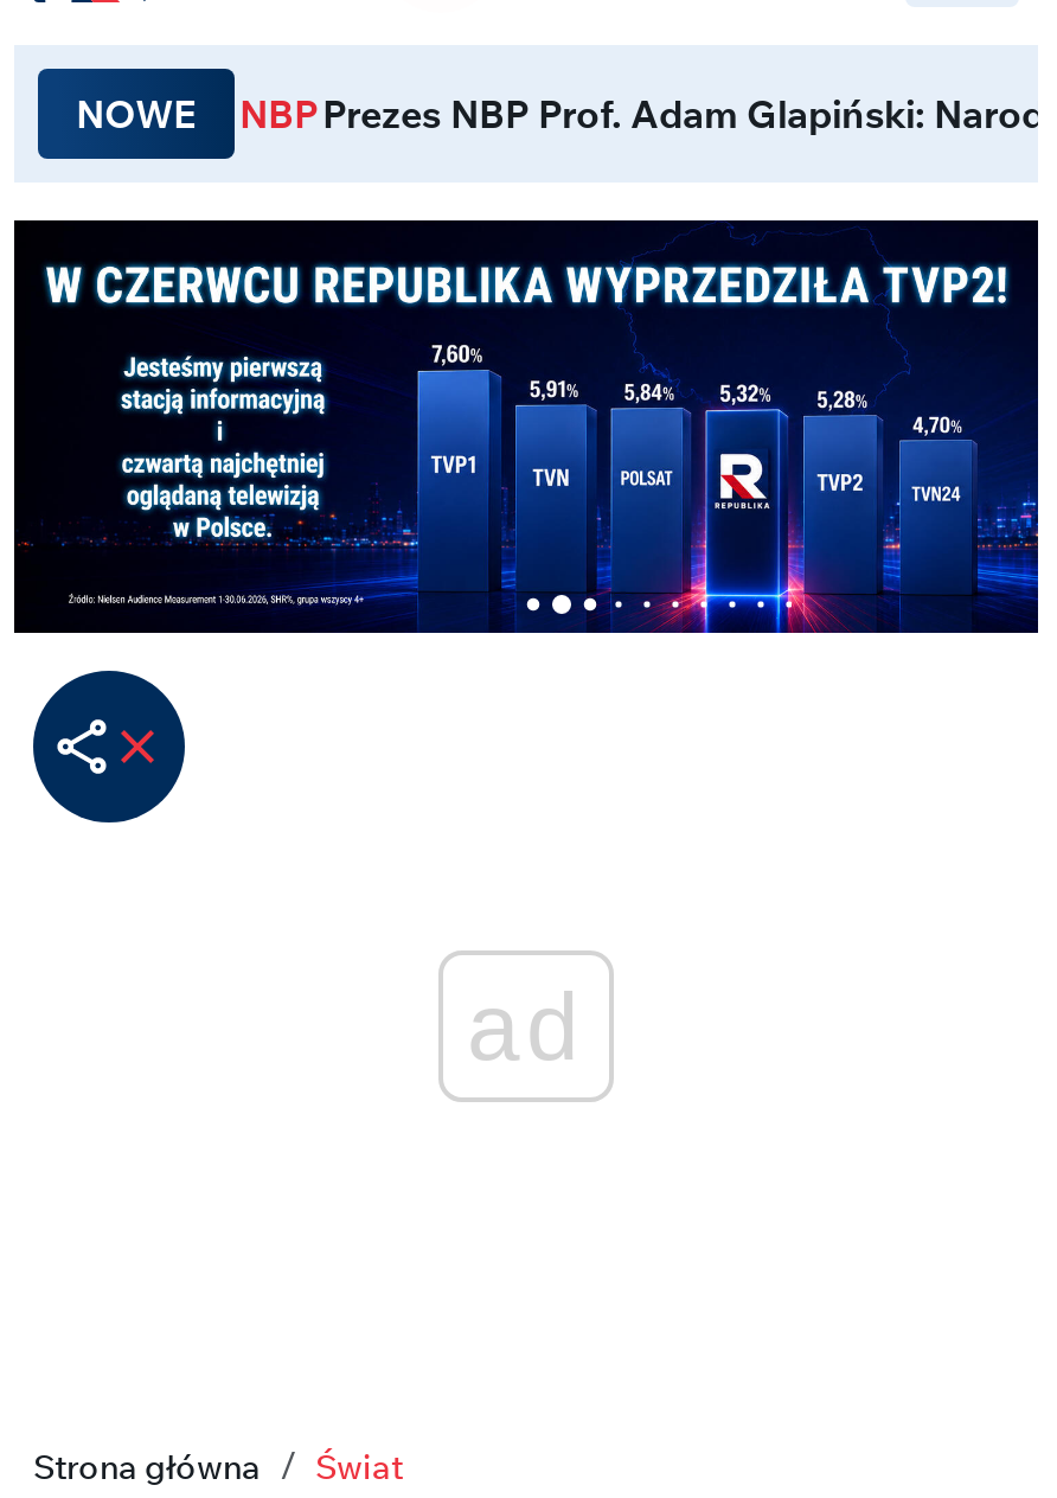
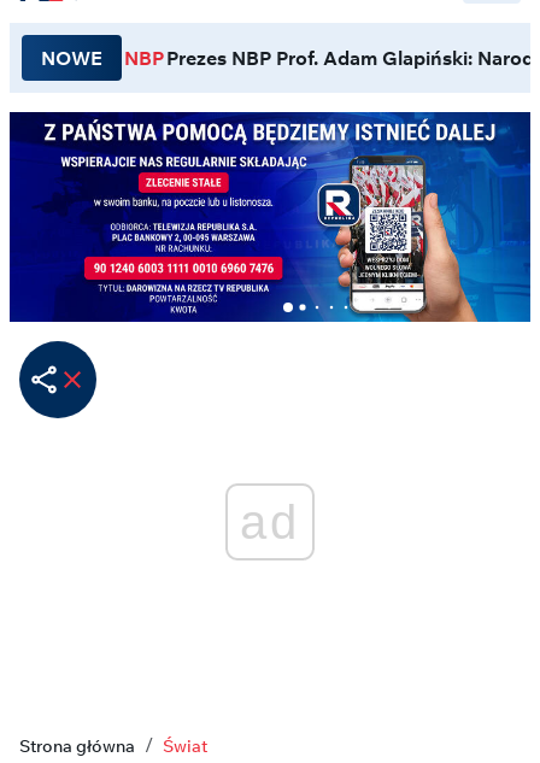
- [image]
+ [image]
